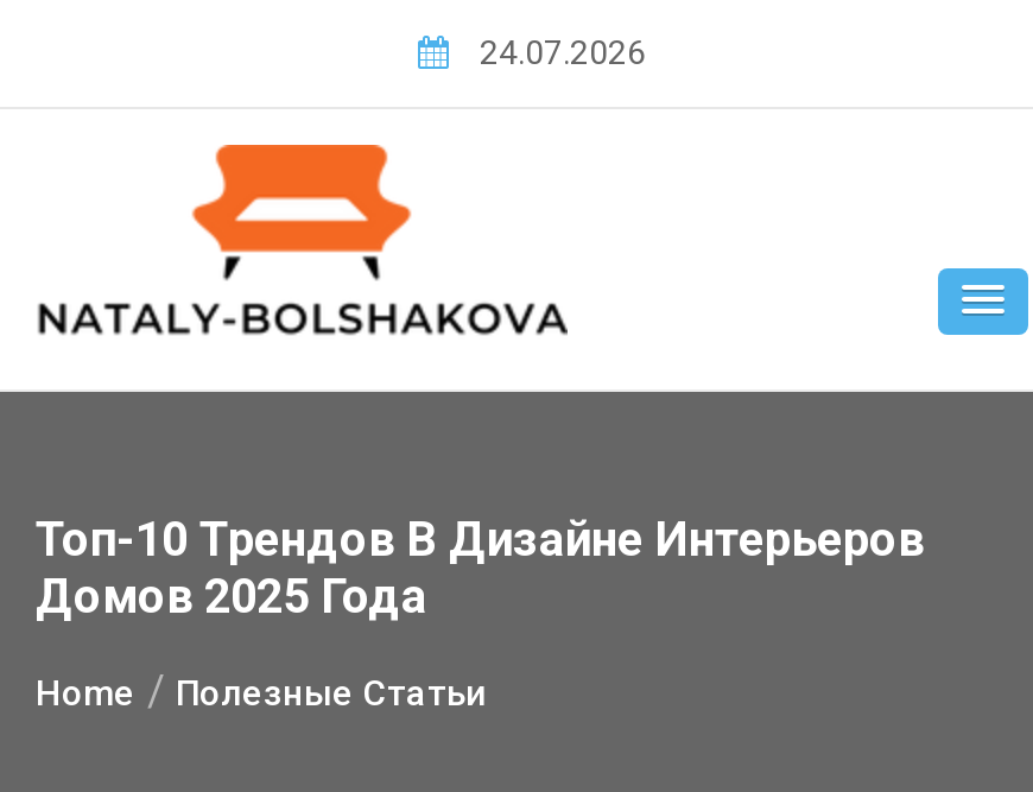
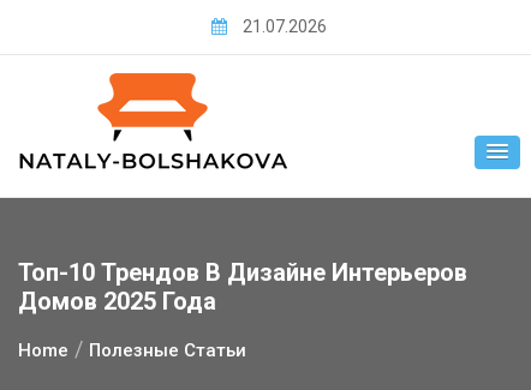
- 24.07.2026
+ 21.07.2026
